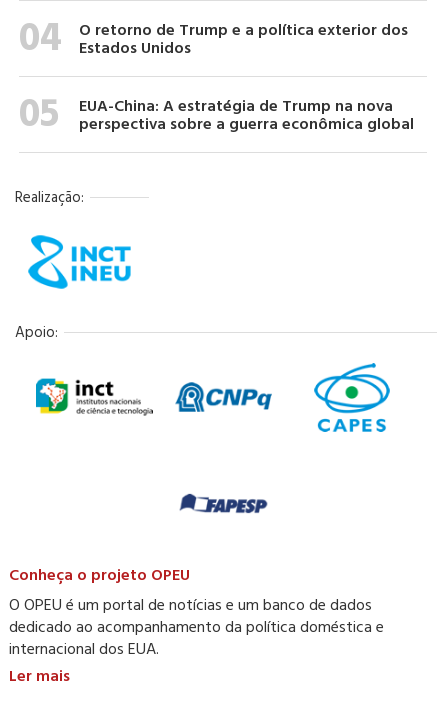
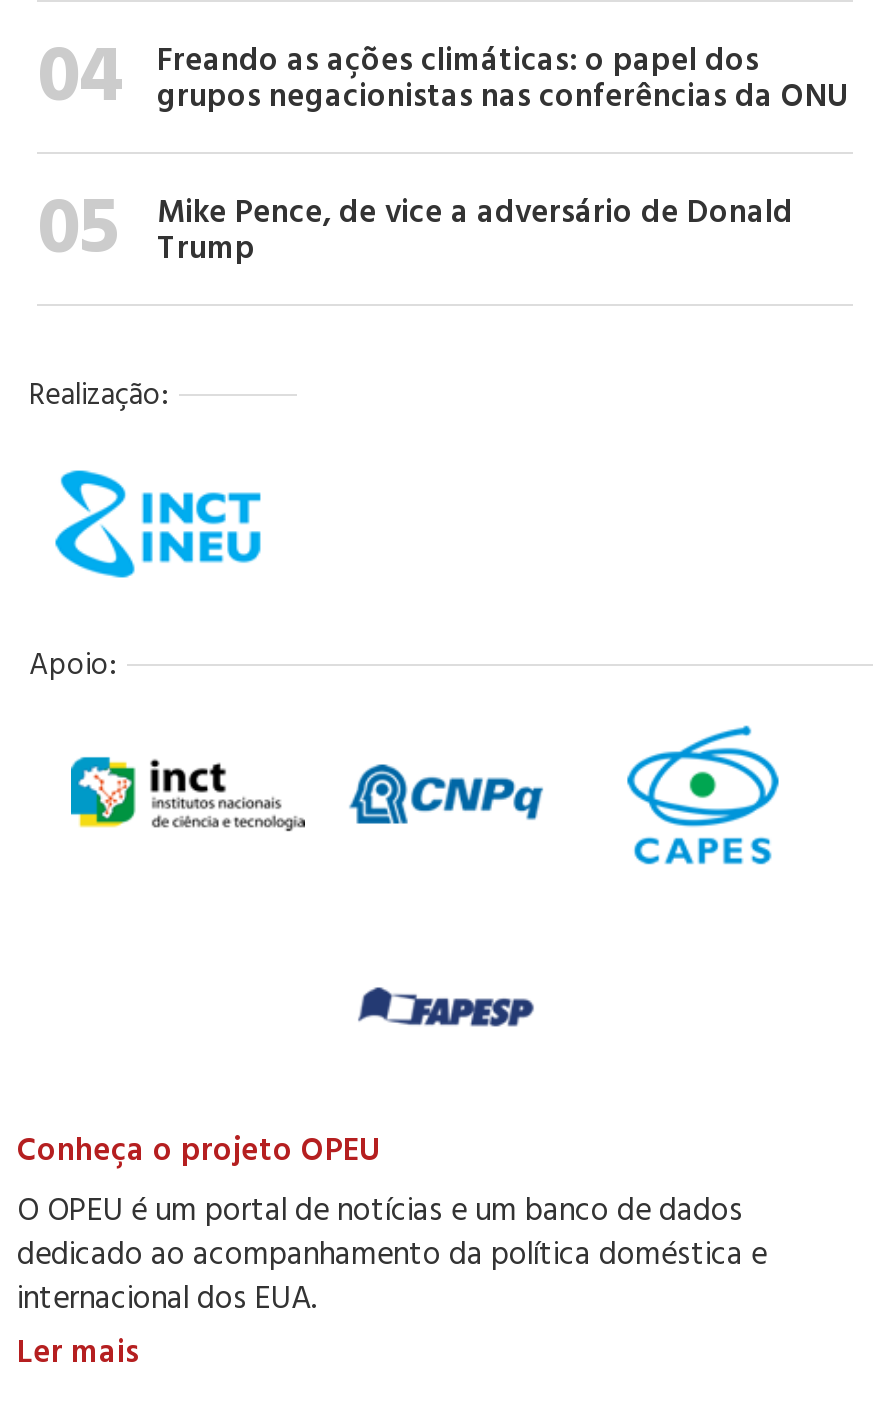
- O retorno de Trump e a política exterior dos
- Estados Unidos
+ Freando as ações climáticas: o papel dos
+ grupos negacionistas nas conferências da ONU

- EUA-China: A estratégia de Trump na nova
- perspectiva sobre a guerra econômica global
+ Mike Pence, de vice a adversário de Donald
+ Trump
